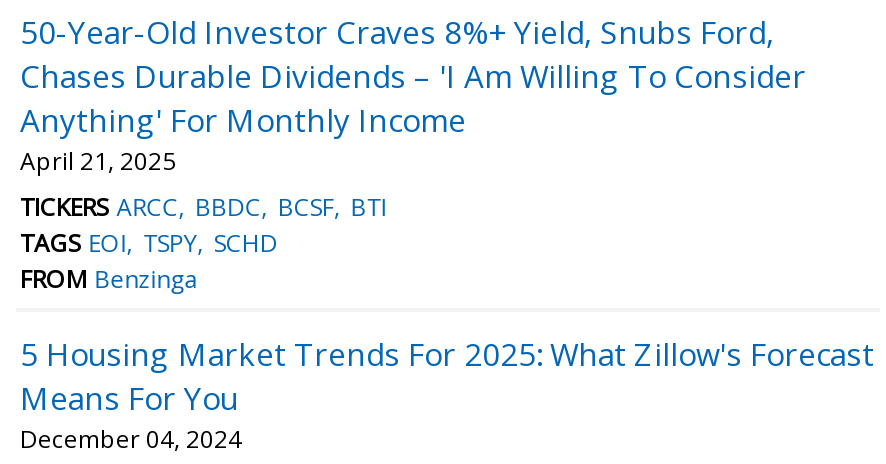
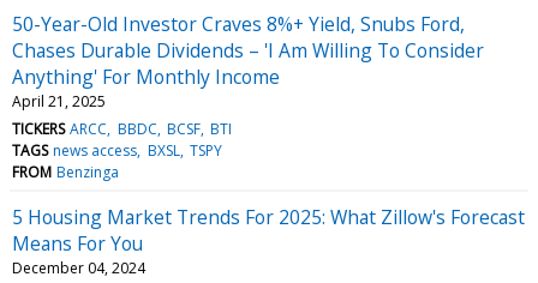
- TAGS EOI TSPY SCHD
+ TAGS news access BXSL TSPY
